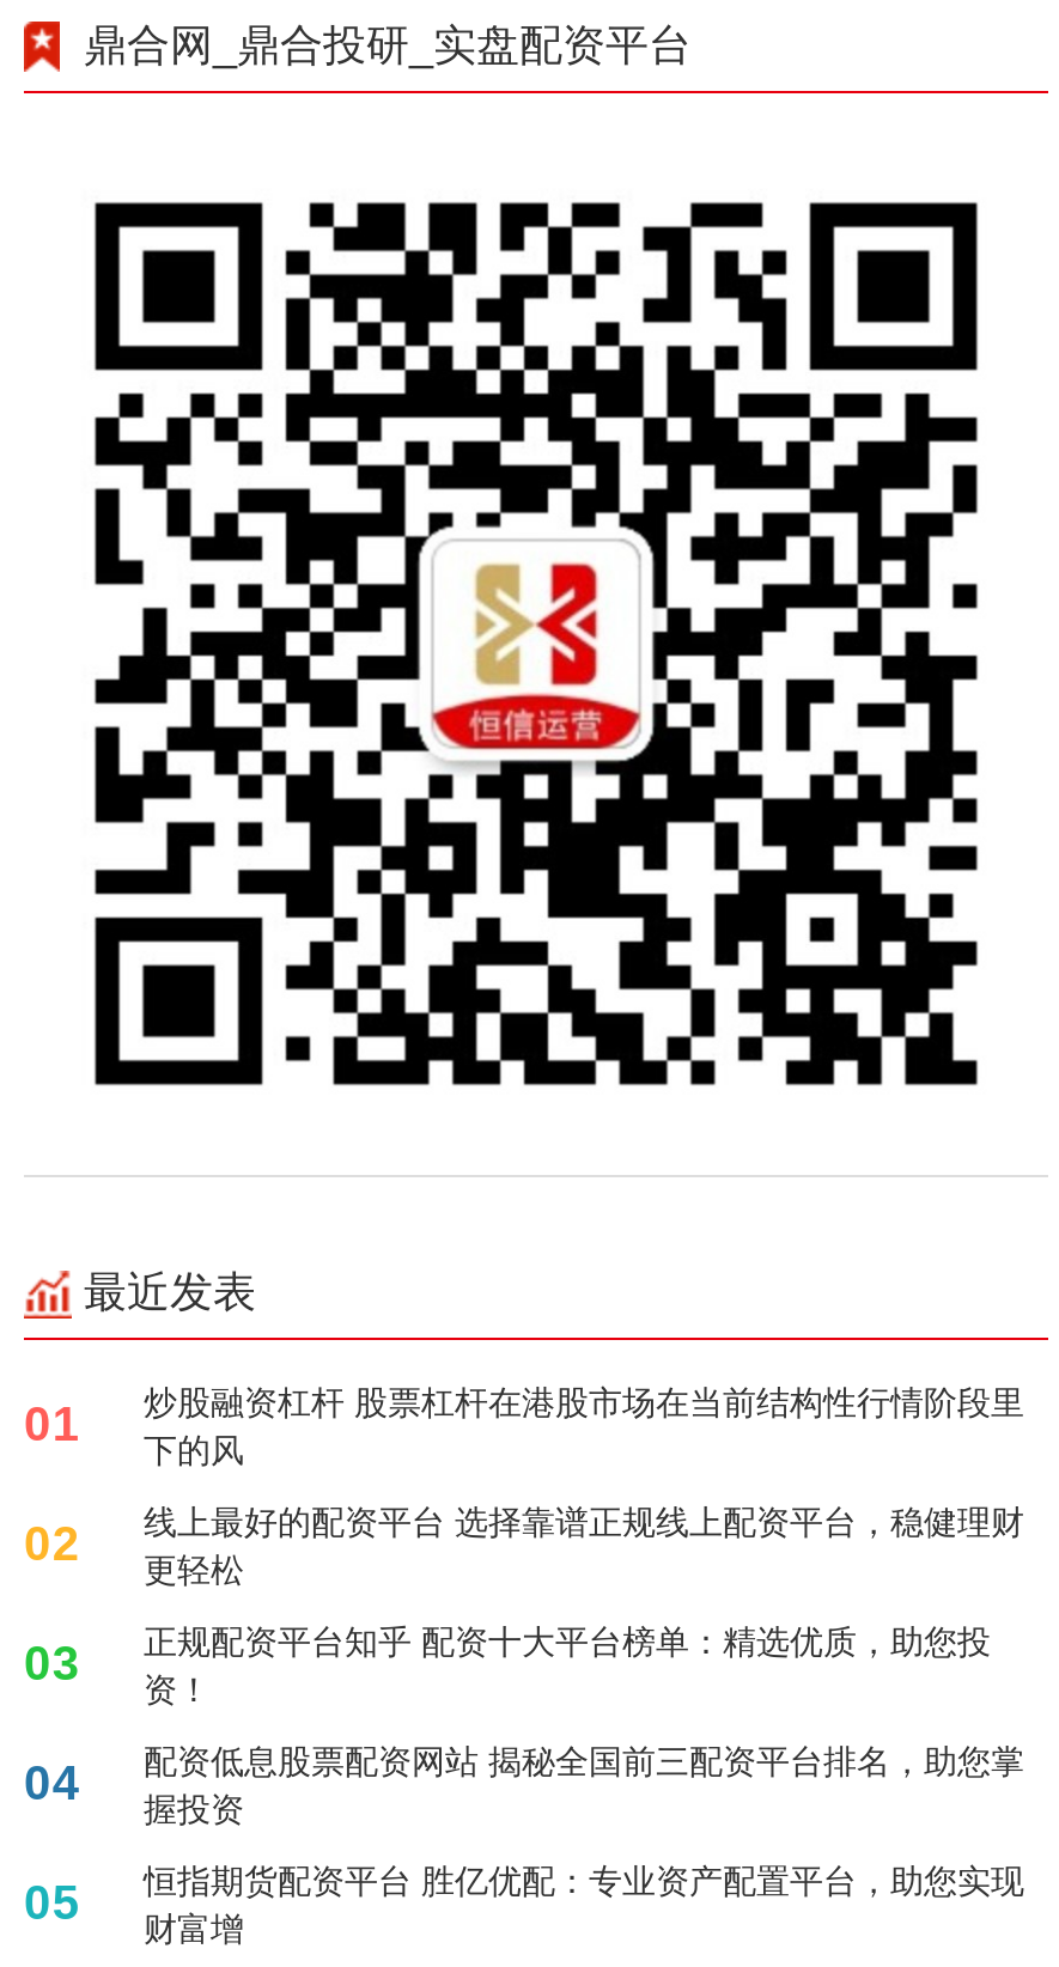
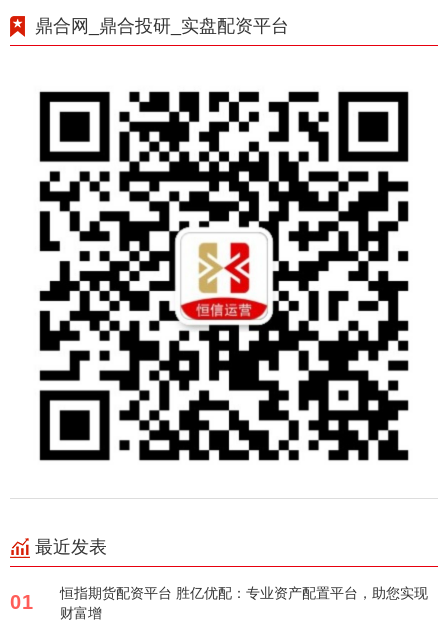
- 炒股融资杠杆 股票杠杆在港股市场在当前结构性行情阶段里
- 下的风
- 02
- 线上最好的配资平台 选择靠谱正规线上配资平台，稳健理财
- 更轻松
- 03
- 正规配资平台知乎 配资十大平台榜单：精选优质，助您投
- 资！
- 04
- 配资低息股票配资网站 揭秘全国前三配资平台排名，助您掌
- 握投资
- 05
